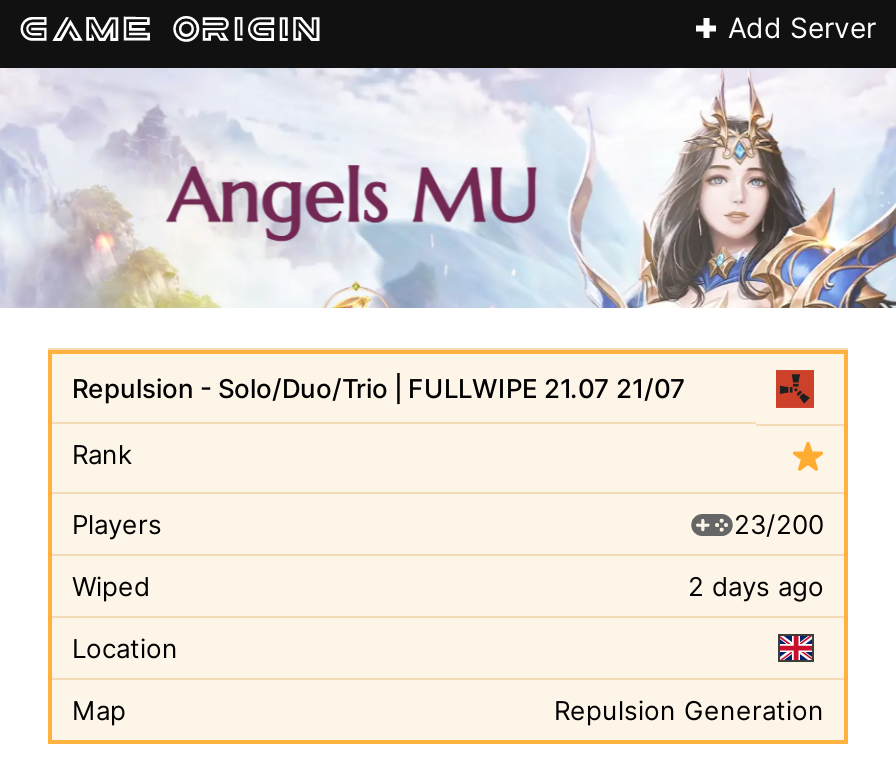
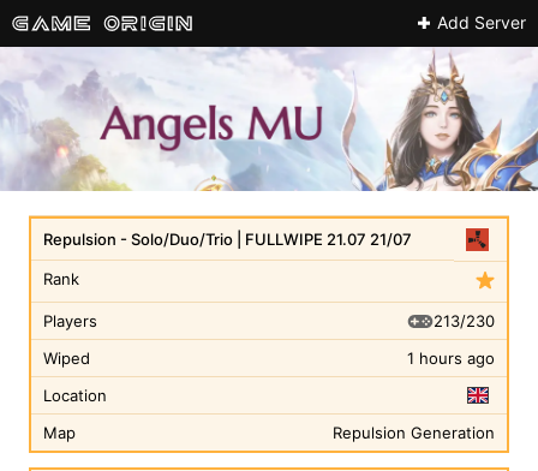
- 23/200
+ 213/230

- 2 days ago
+ 1 hours ago
